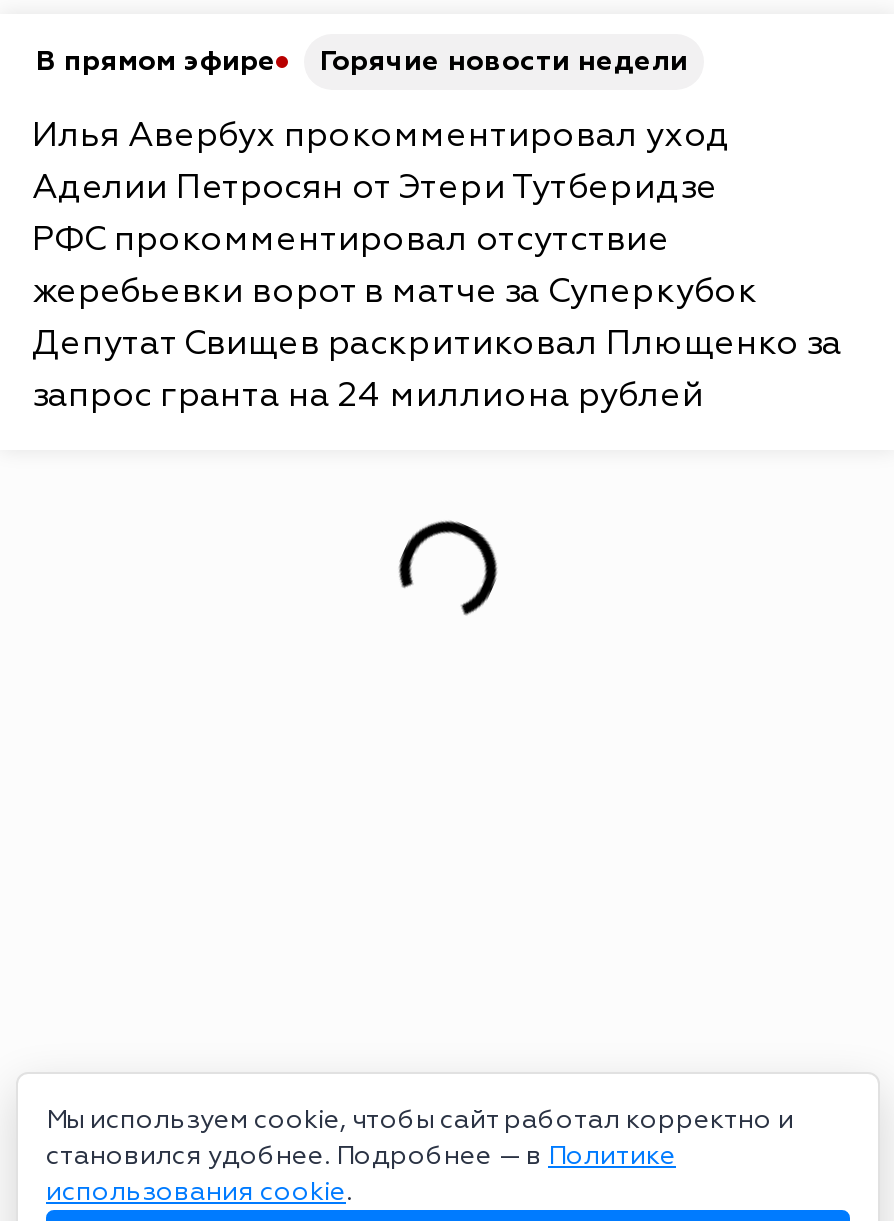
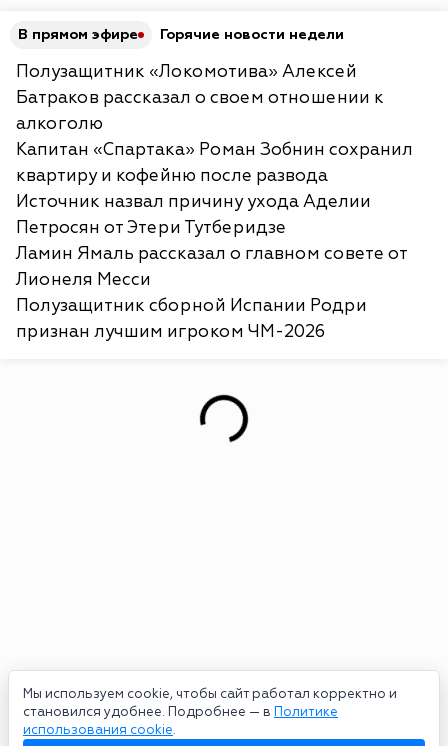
- Илья Авербух прокомментировал уход
- Аделии Петросян от Этери Тутберидзе
- РФС прокомментировал отсутствие
- жеребьевки ворот в матче за Суперкубок
- Депутат Свищев раскритиковал Плющенко за
- запрос гранта на 24 миллиона рублей
+ Полузащитник «Локомотива» Алексей
+ Батраков рассказал о своем отношении к
+ алкоголю
+ Капитан «Спартака» Роман Зобнин сохранил
+ квартиру и кофейню после развода
+ Источник назвал причину ухода Аделии
+ Петросян от Этери Тутберидзе
+ Ламин Ямаль рассказал о главном совете от
+ Лионеля Месси
+ Полузащитник сборной Испании Родри
+ признан лучшим игроком ЧМ-2026
